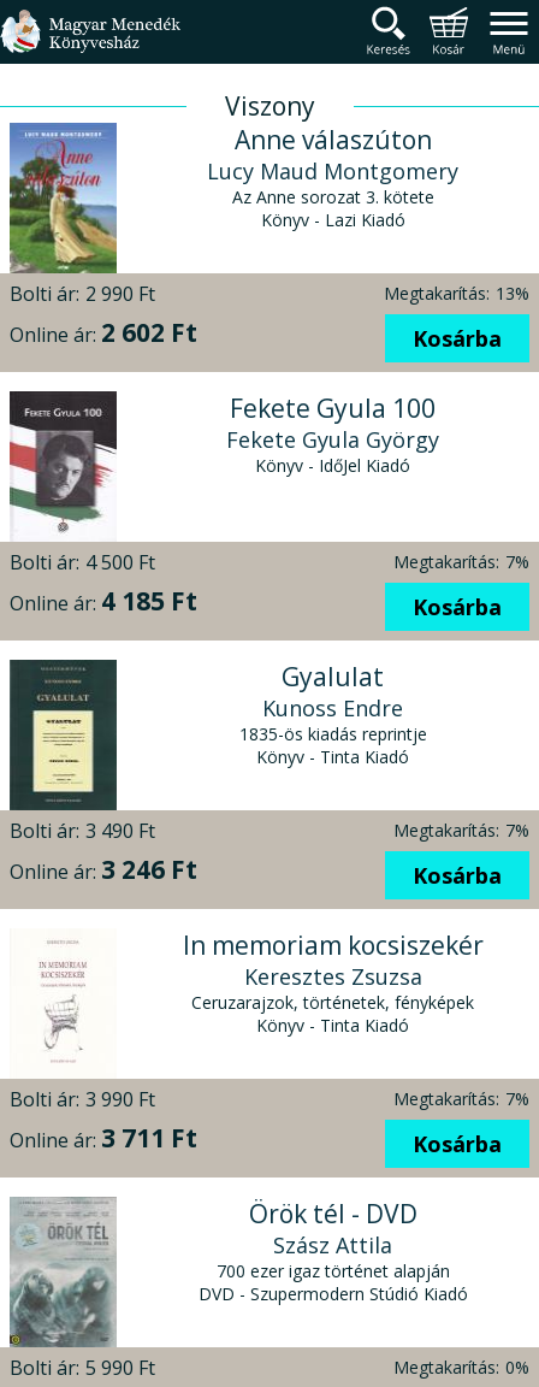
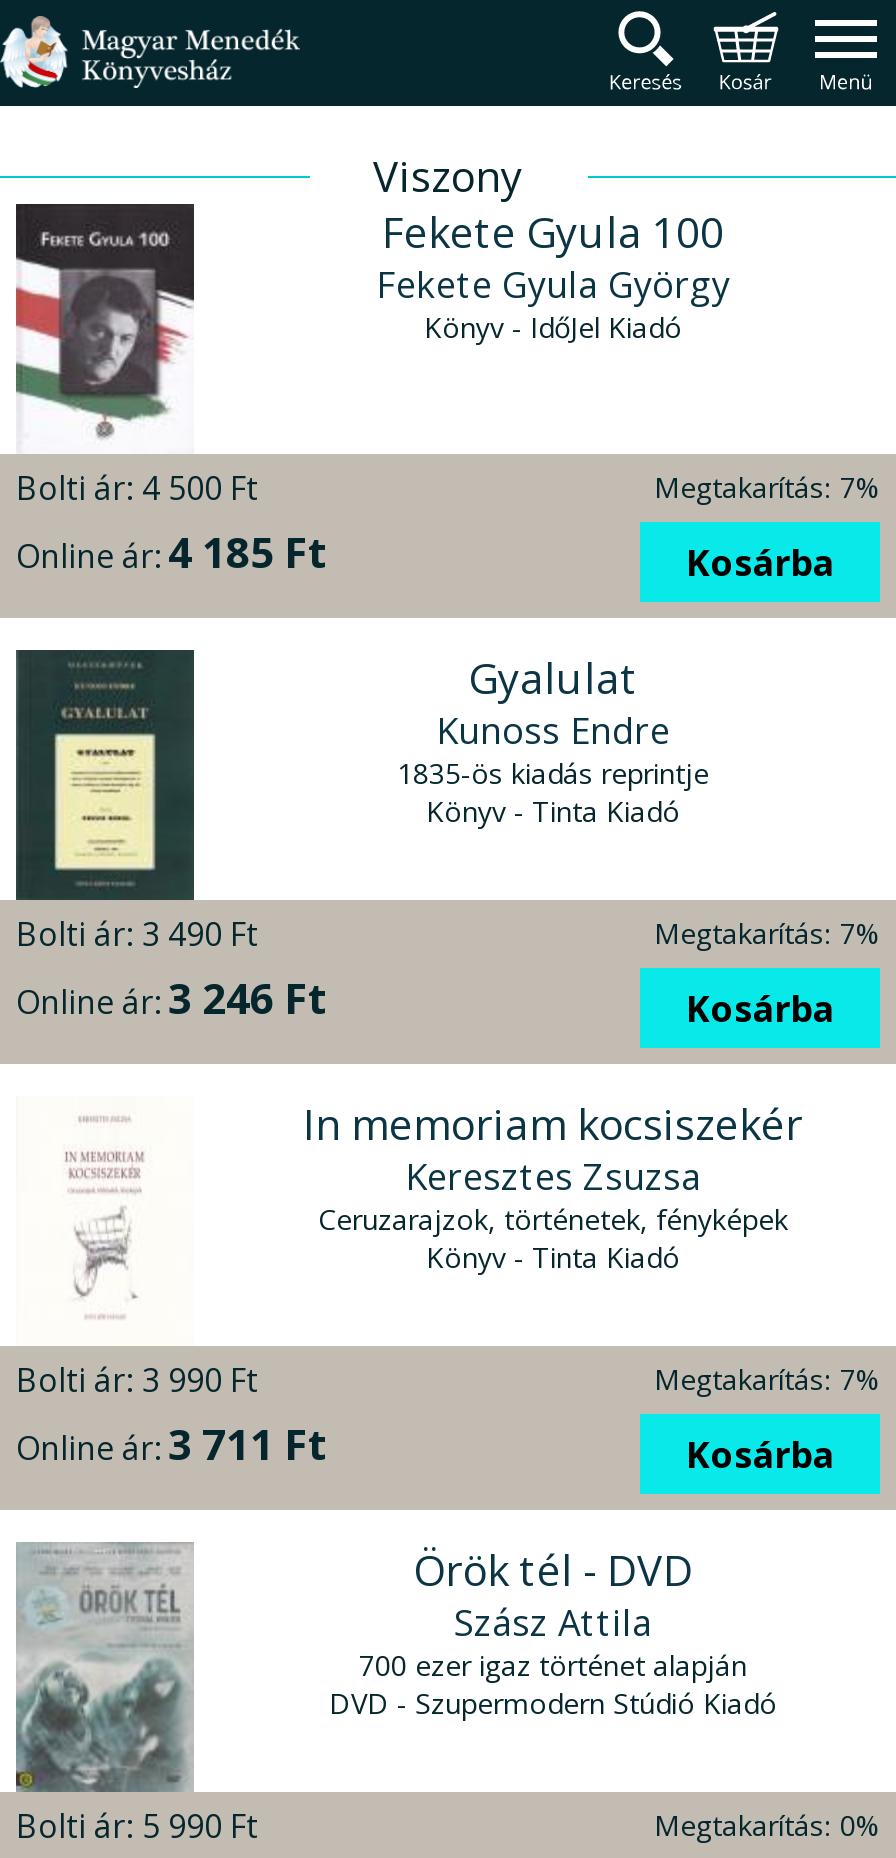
- [image]
- Anne válaszúton
- Lucy Maud Montgomery
- Az Anne sorozat 3. kötete
- Könyv - Lazi Kiadó
- Bolti ár: 2 990 Ft
- Megtakarítás: 13%
- Online ár: 2 602 Ft
- Kosárba
